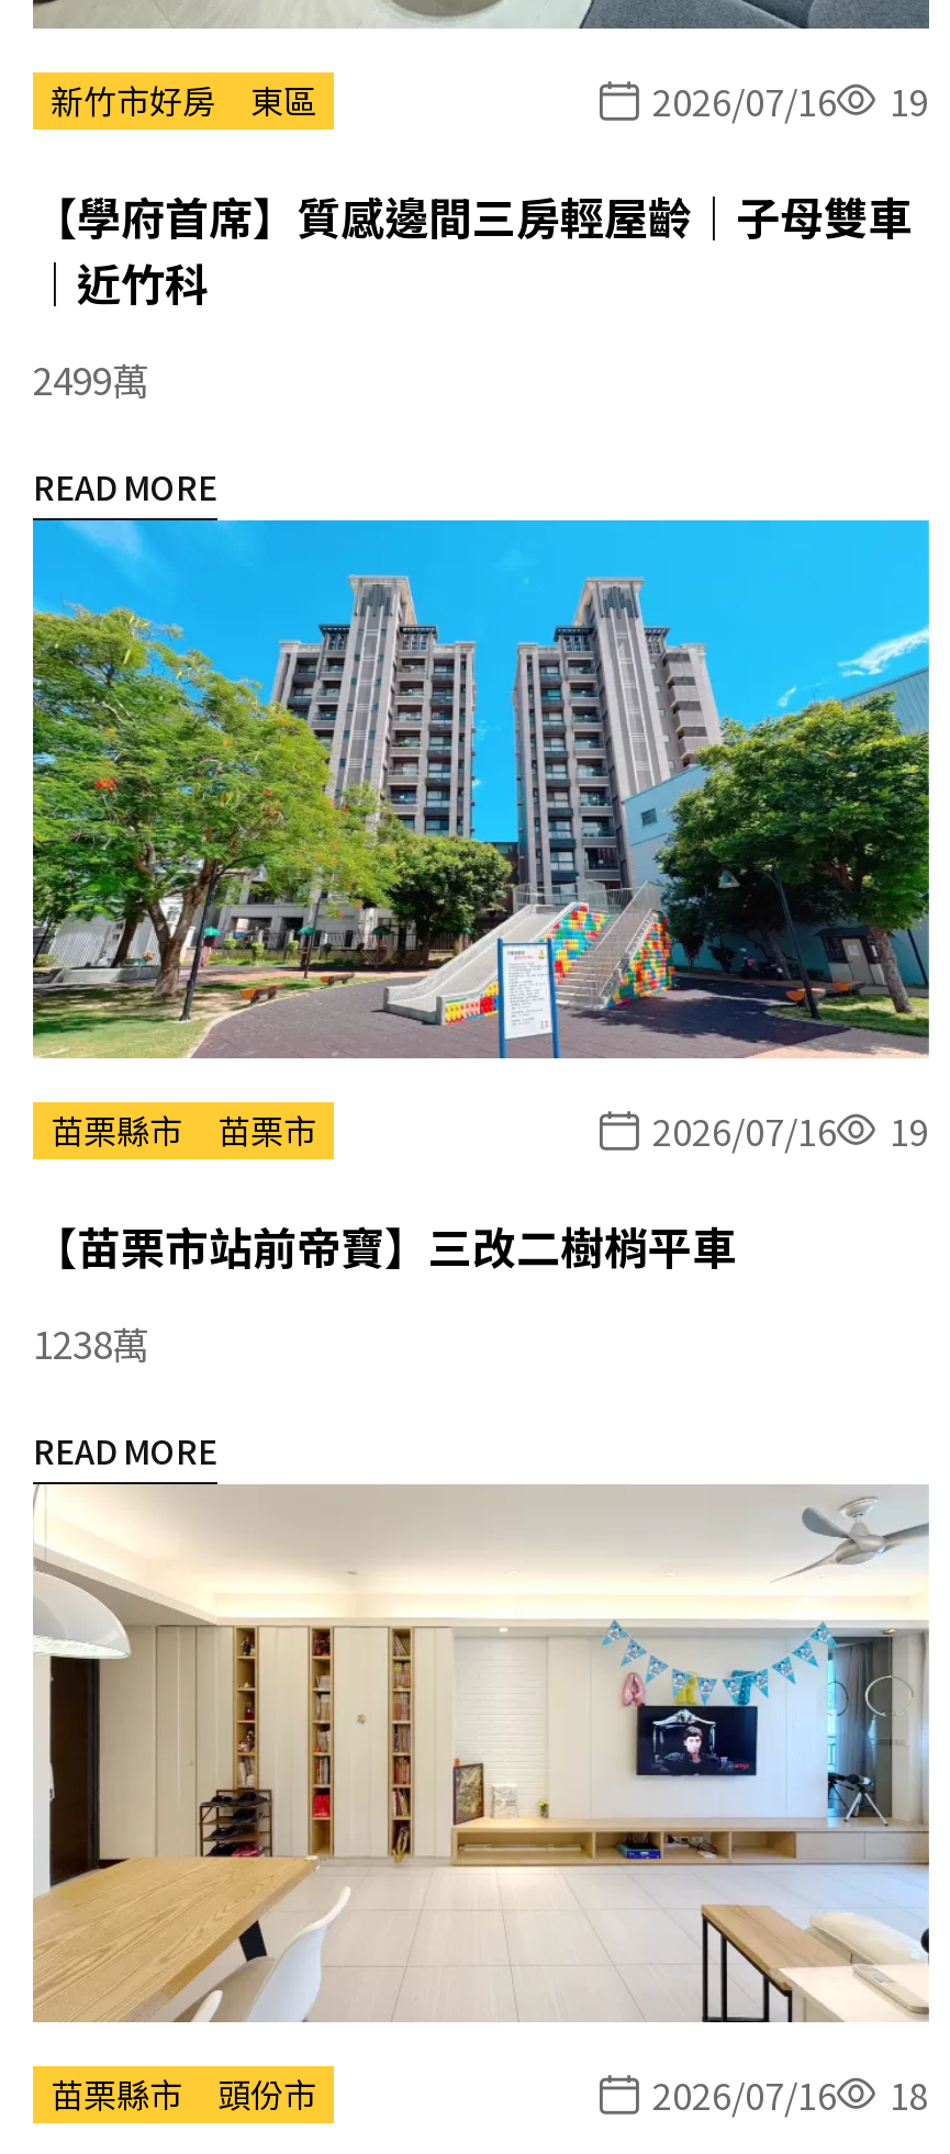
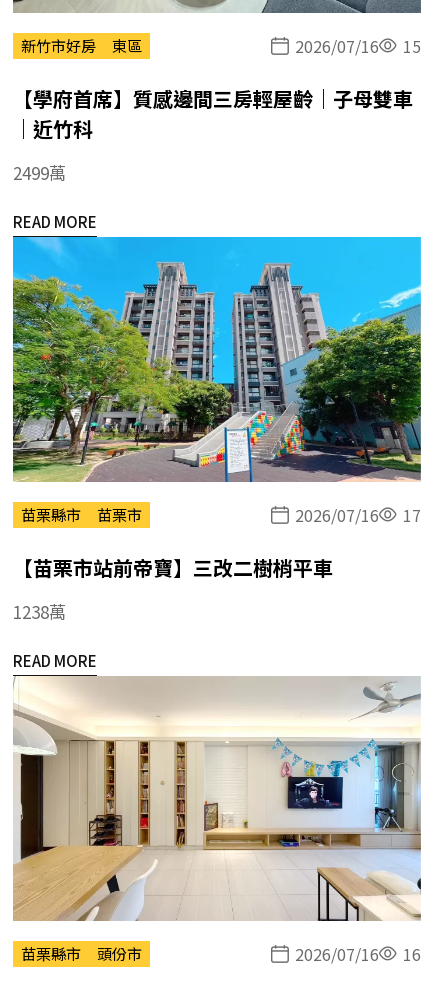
- 2026/07/16 19
+ 2026/07/16 15

- 2026/07/16 19
+ 2026/07/16 17

- 2026/07/16 18
+ 2026/07/16 16
